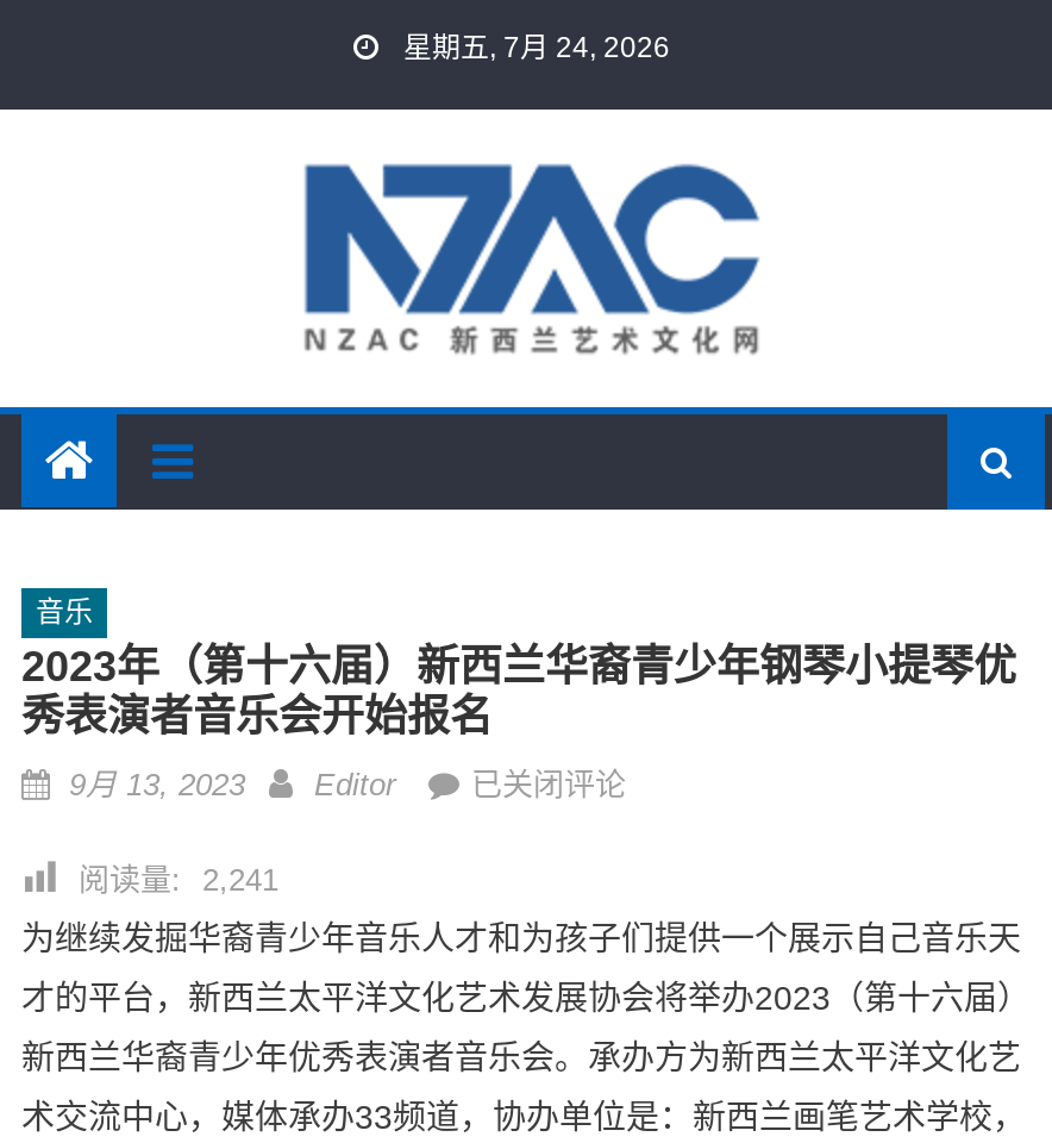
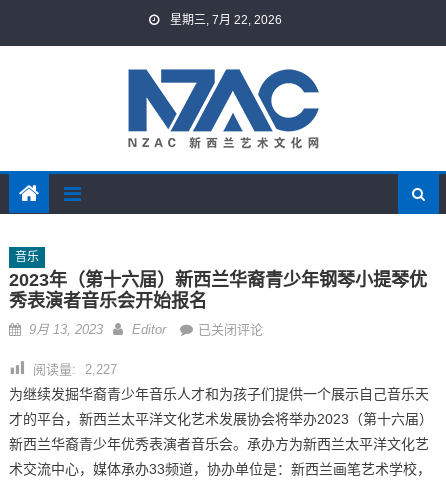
- 星期五, 7月 24, 2026
+ 星期三, 7月 22, 2026

- 阅读量: 2,241
+ 阅读量: 2,227
